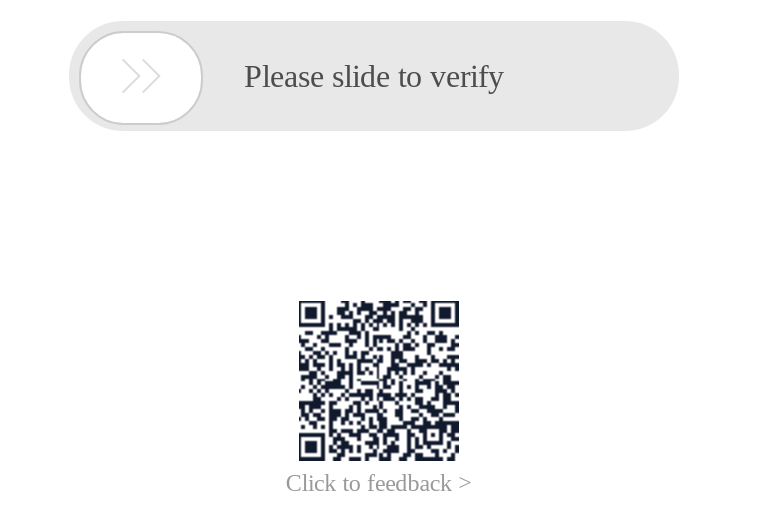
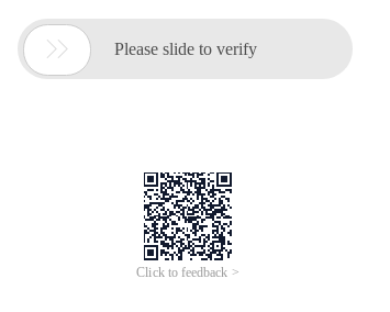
- [image]
+ [image]
